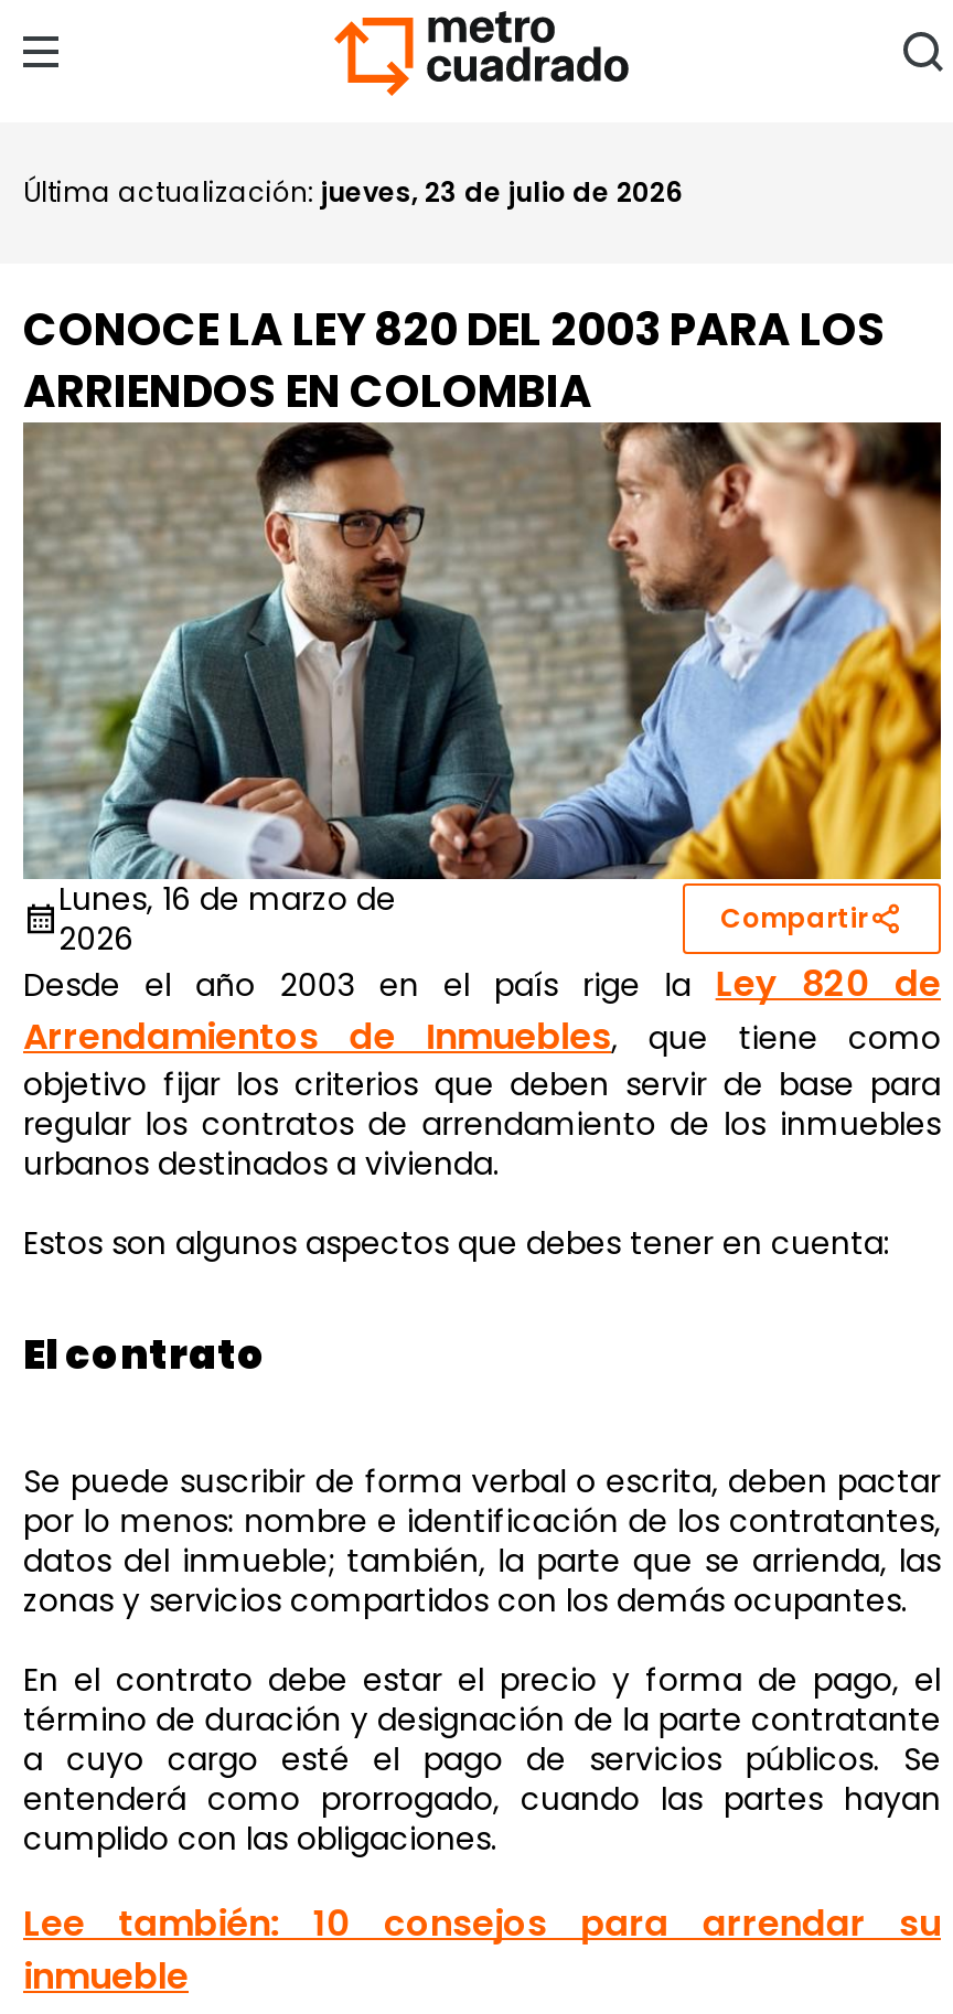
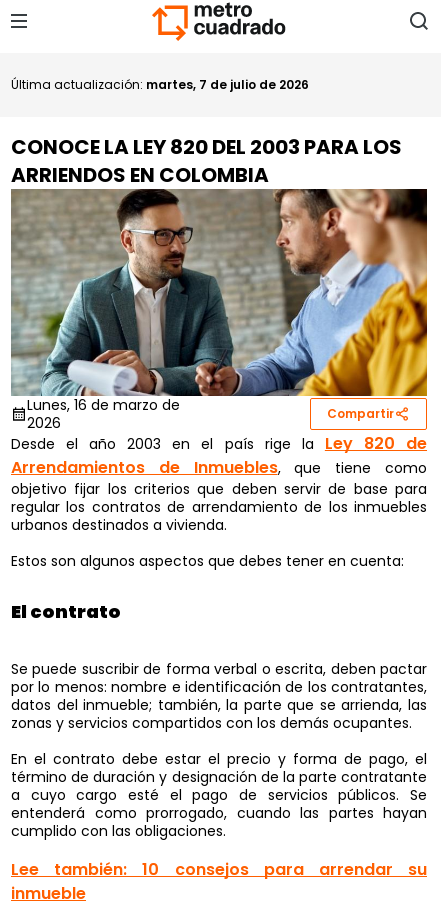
- Última actualización: jueves, 23 de julio de 2026
+ Última actualización: martes, 7 de julio de 2026
